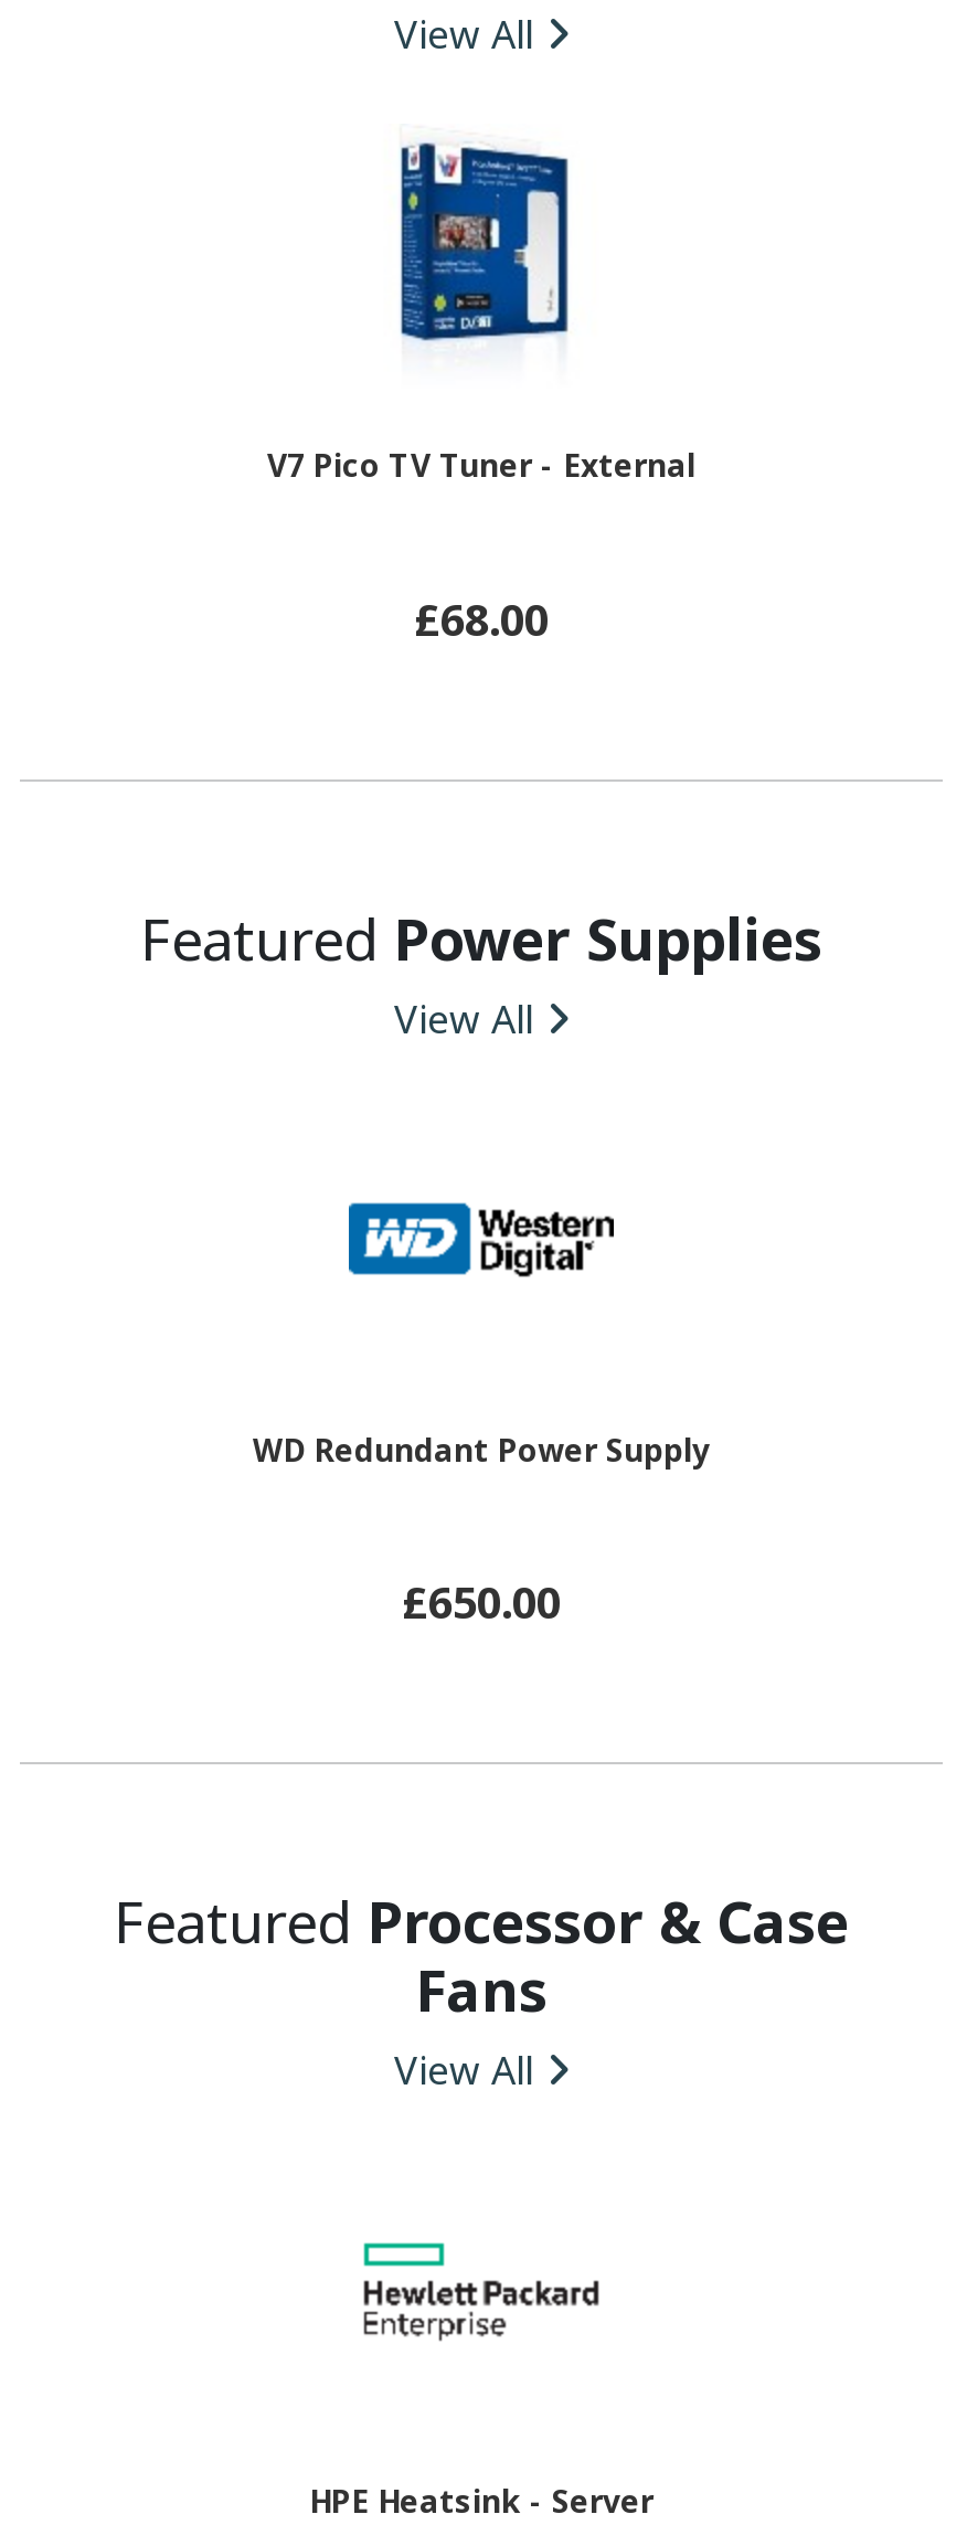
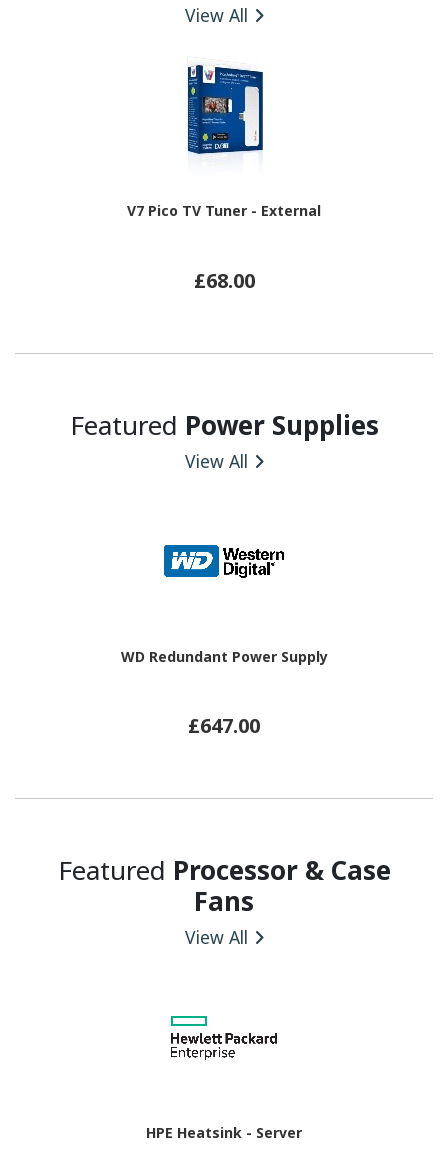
- £650.00
+ £647.00
